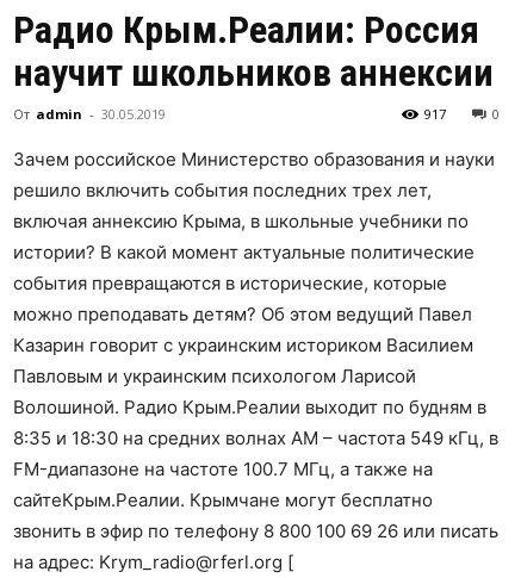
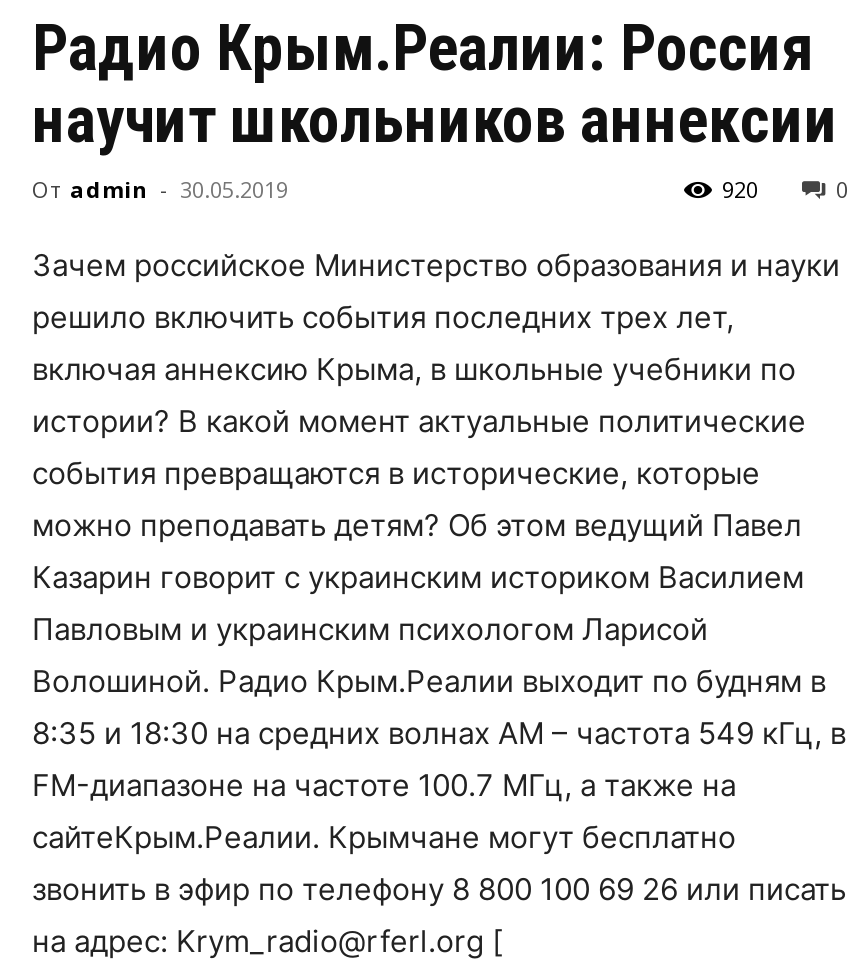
- 917
+ 920
